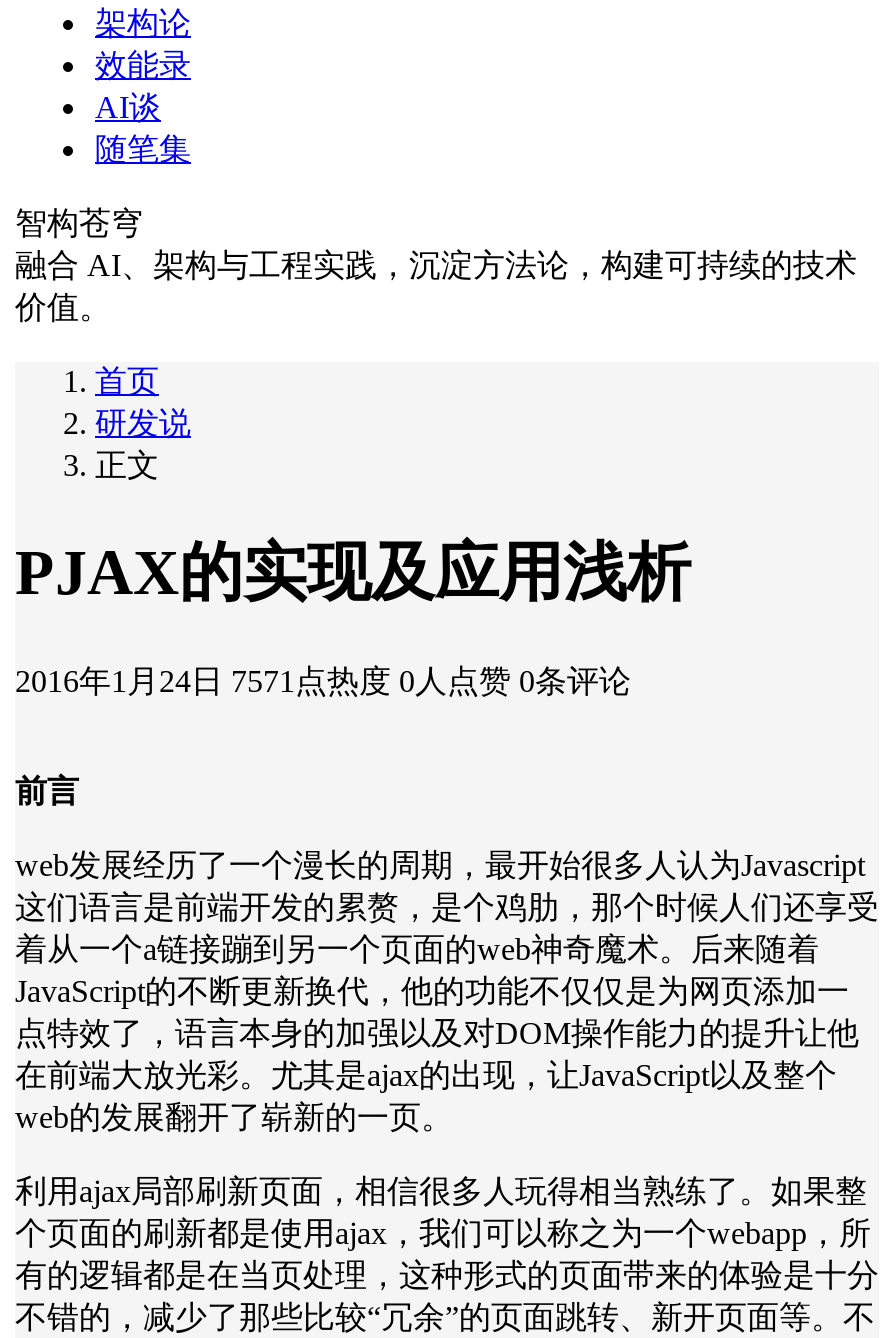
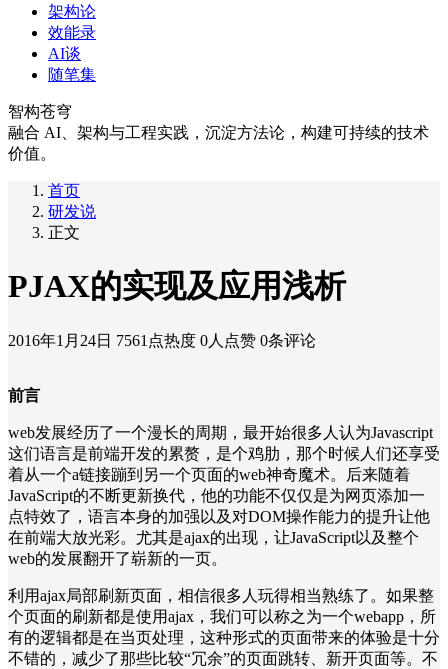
- 2016年1月24日 7571点热度 0人点赞 0条评论
+ 2016年1月24日 7561点热度 0人点赞 0条评论
